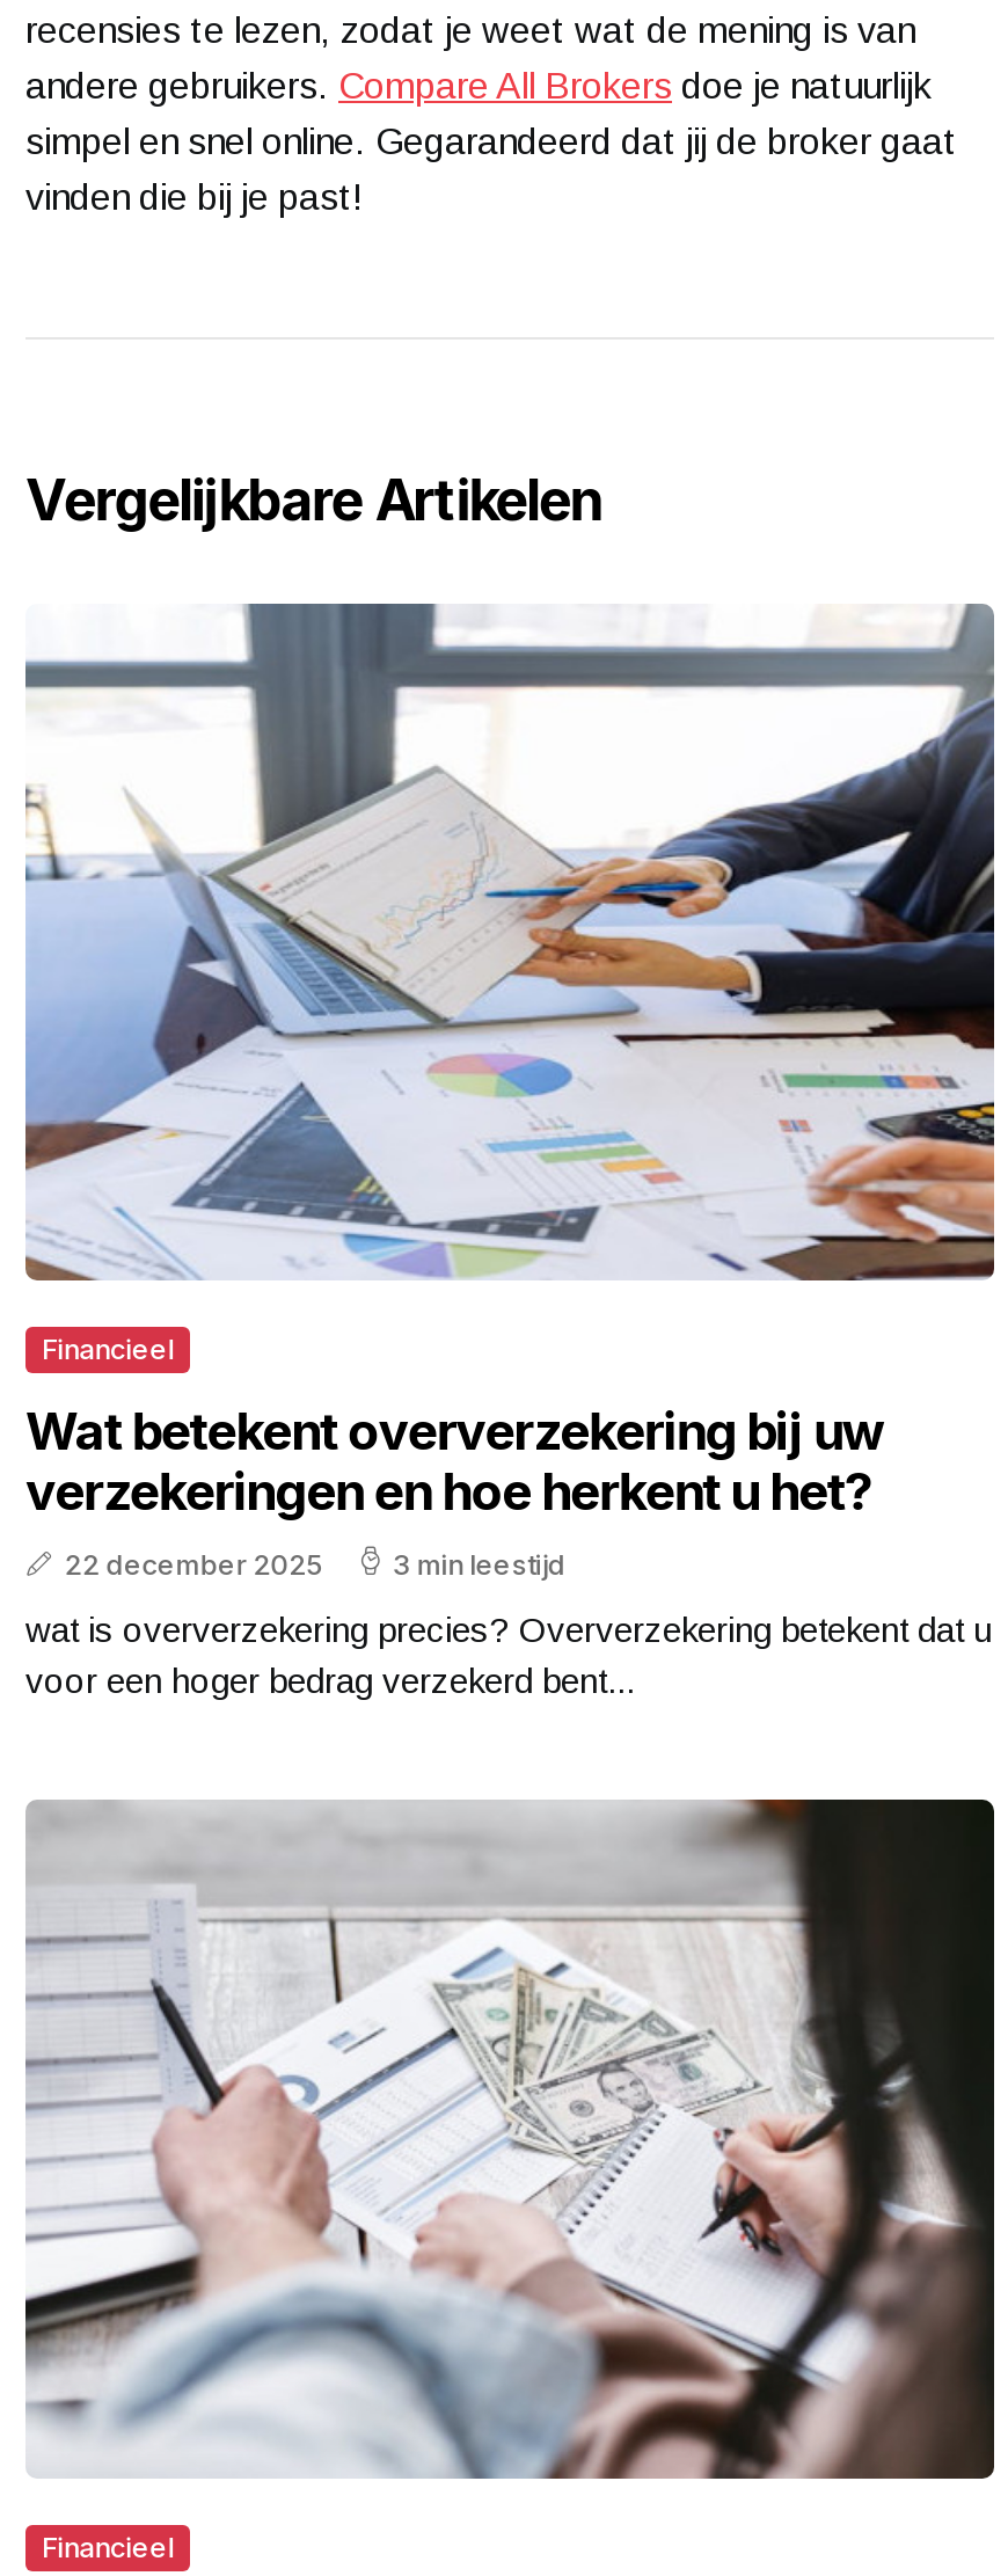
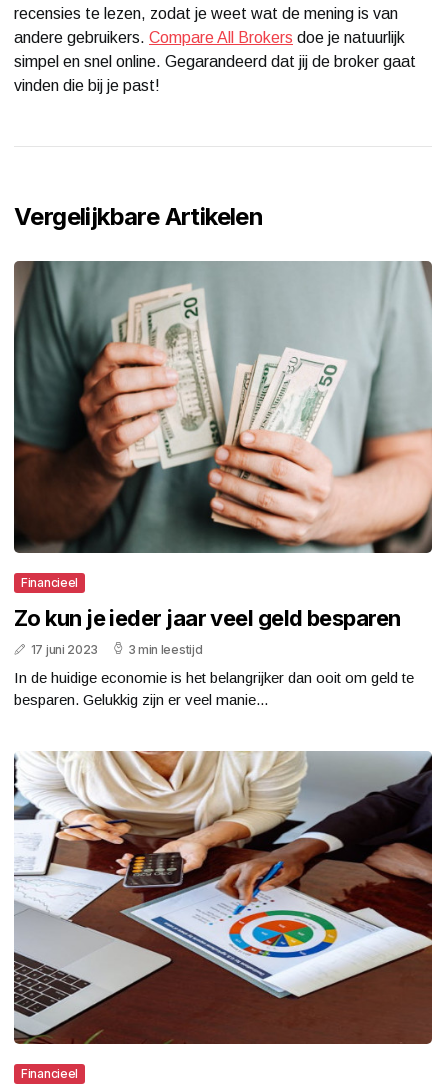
- [image]
+ [image]

- Wat betekent oververzekering bij uw
- verzekeringen en hoe herkent u het?
- 22 december 2025
+ Zo kun je ieder jaar veel geld besparen
+ 17 juni 2023

- wat is oververzekering precies? Oververzekering betekent dat u
- voor een hoger bedrag verzekerd bent...
+ In de huidige economie is het belangrijker dan ooit om geld te
+ besparen. Gelukkig zijn er veel manie...

- [image]
+ [image]
